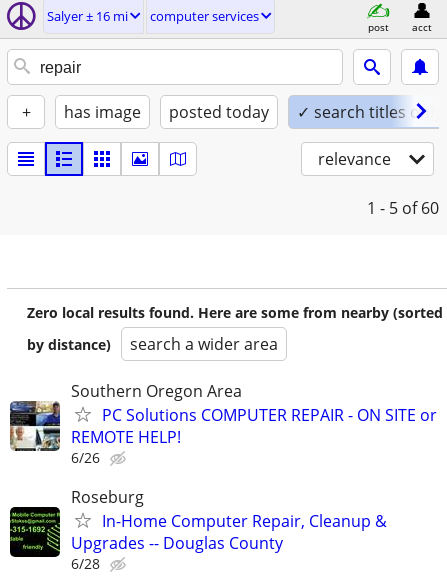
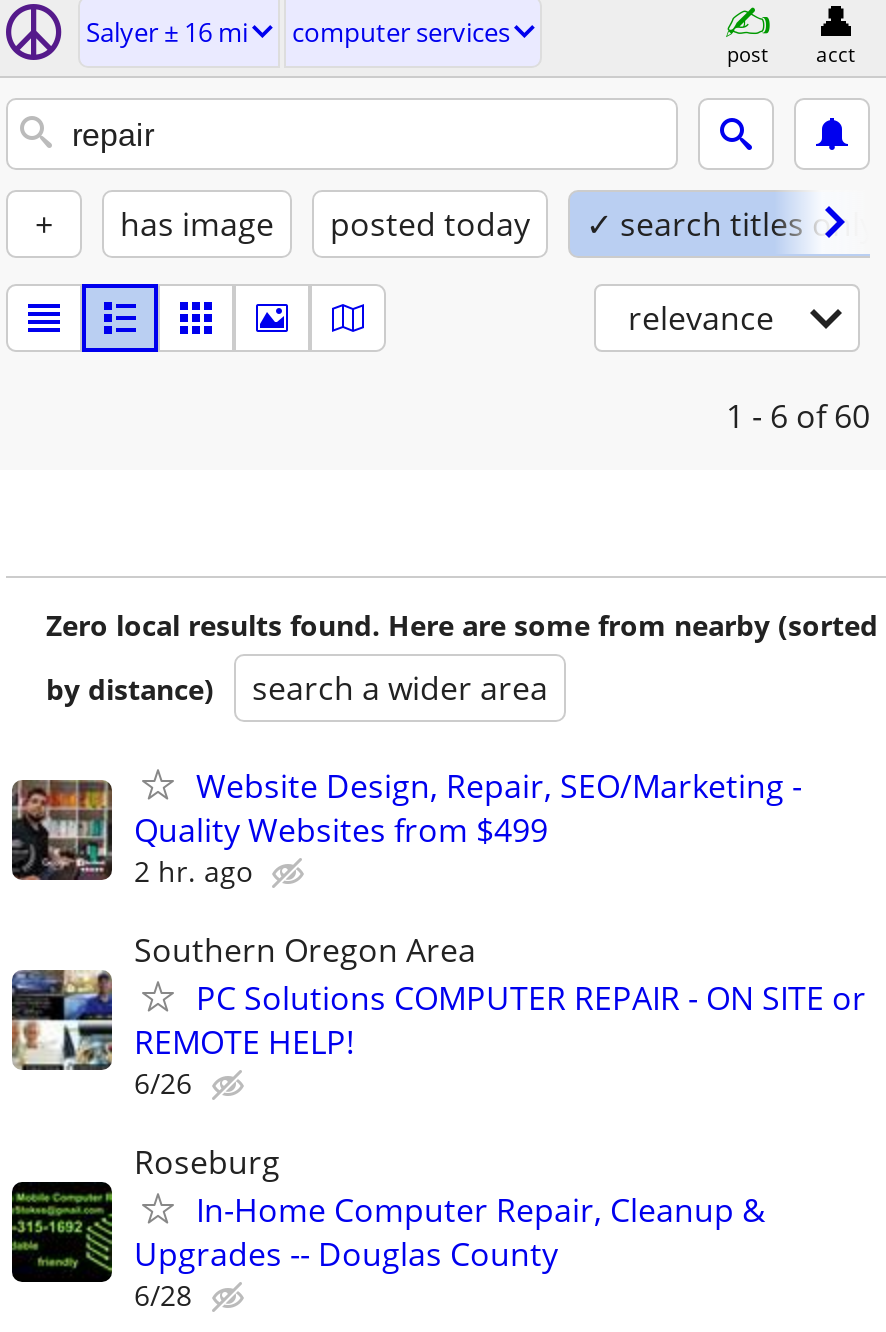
- 1 - 5 of 60
+ 1 - 6 of 60

+ [image]
+ Website Design, Repair, SEO/Marketing -
+ Quality Websites from $499
+ 2 hr. ago
